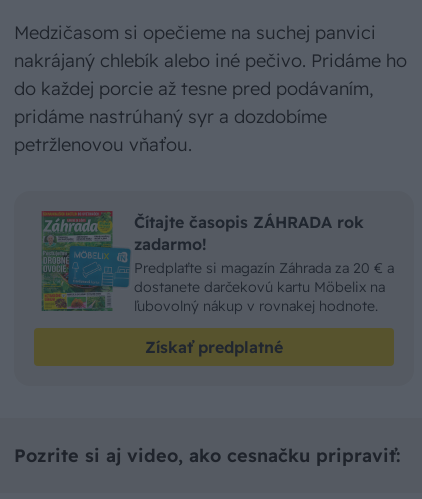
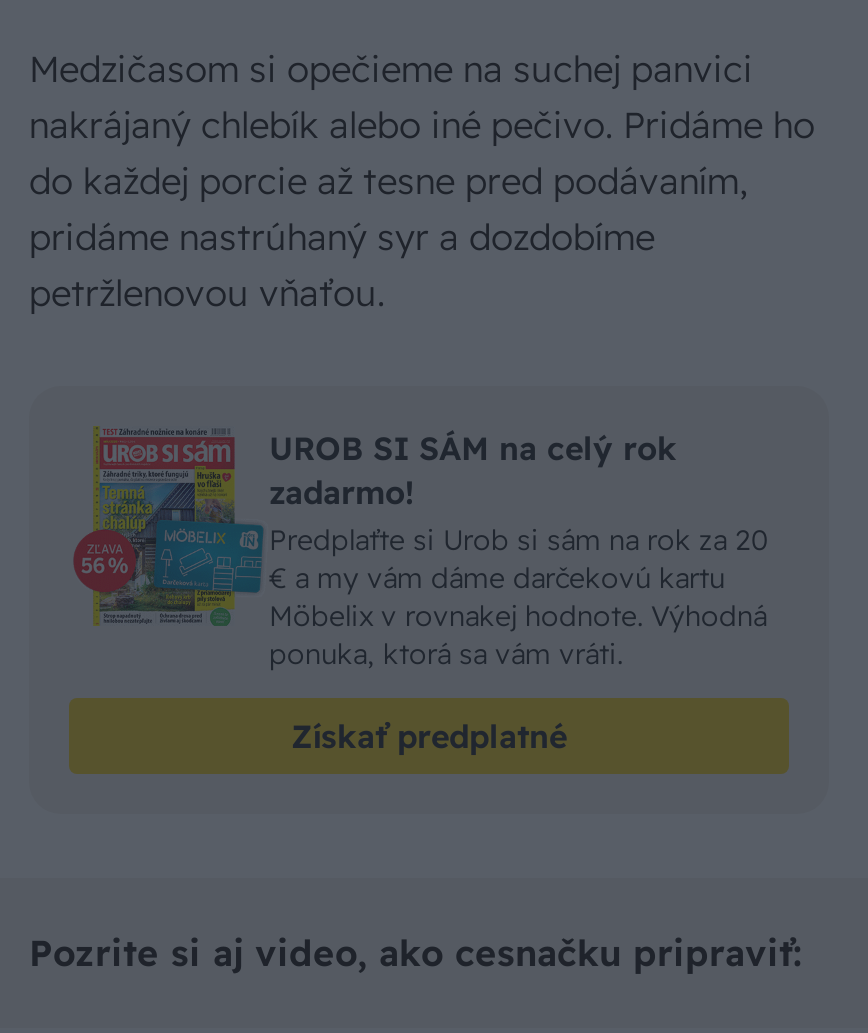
- [image]
- Čítajte časopis ZÁHRADA rok
+ [image]
+ UROB SI SÁM na celý rok

- Predplaťte si magazín Záhrada za 20 € a
- dostanete darčekovú kartu Möbelix na
- ľubovolný nákup v rovnakej hodnote.
+ Predplaťte si Urob si sám na rok za 20
+ € a my vám dáme darčekovú kartu
+ Möbelix v rovnakej hodnote. Výhodná
+ ponuka, ktorá sa vám vráti.
